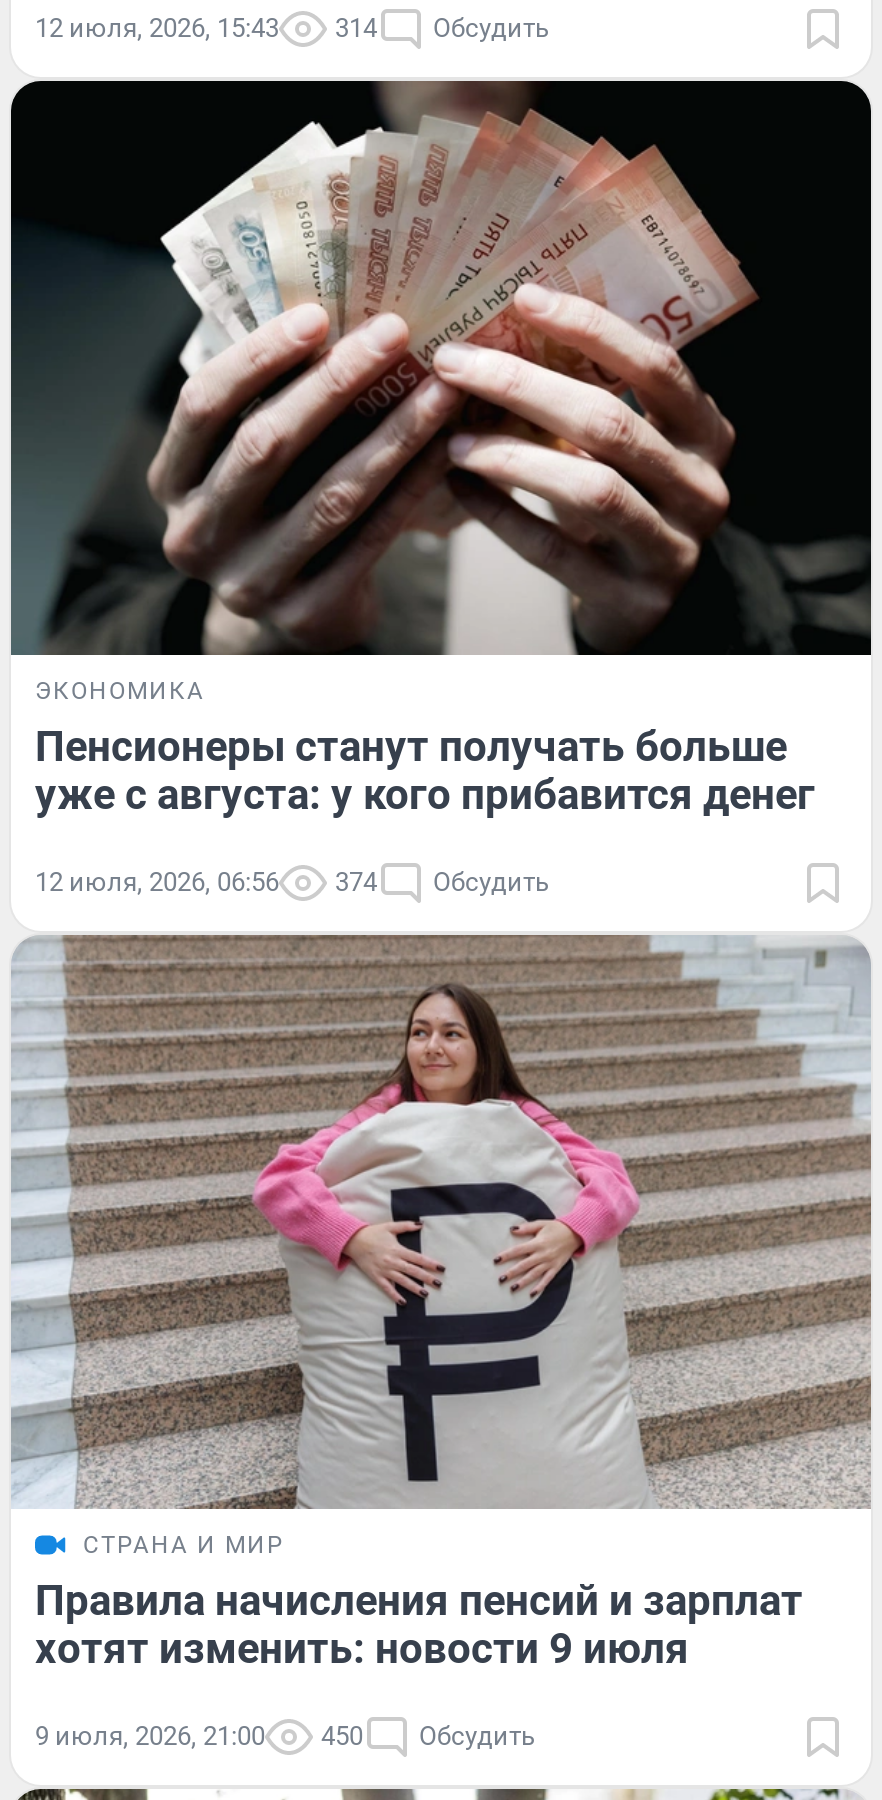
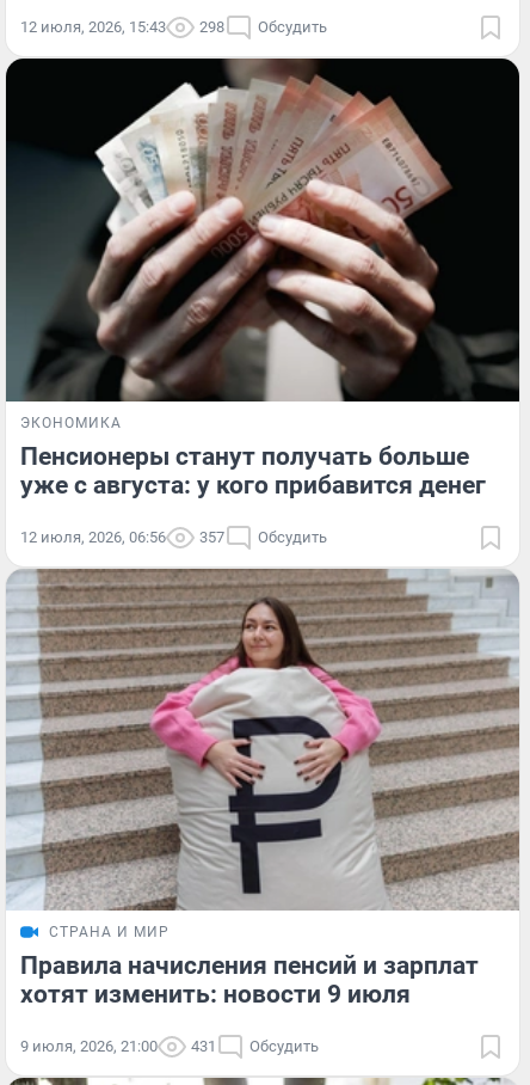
- 12 июля, 2026, 15:43 314 Обсудить
+ 12 июля, 2026, 15:43 298 Обсудить

- 12 июля, 2026, 06:56 374 Обсудить
+ 12 июля, 2026, 06:56 357 Обсудить

- 9 июля, 2026, 21:00 450 Обсудить
+ 9 июля, 2026, 21:00 431 Обсудить
